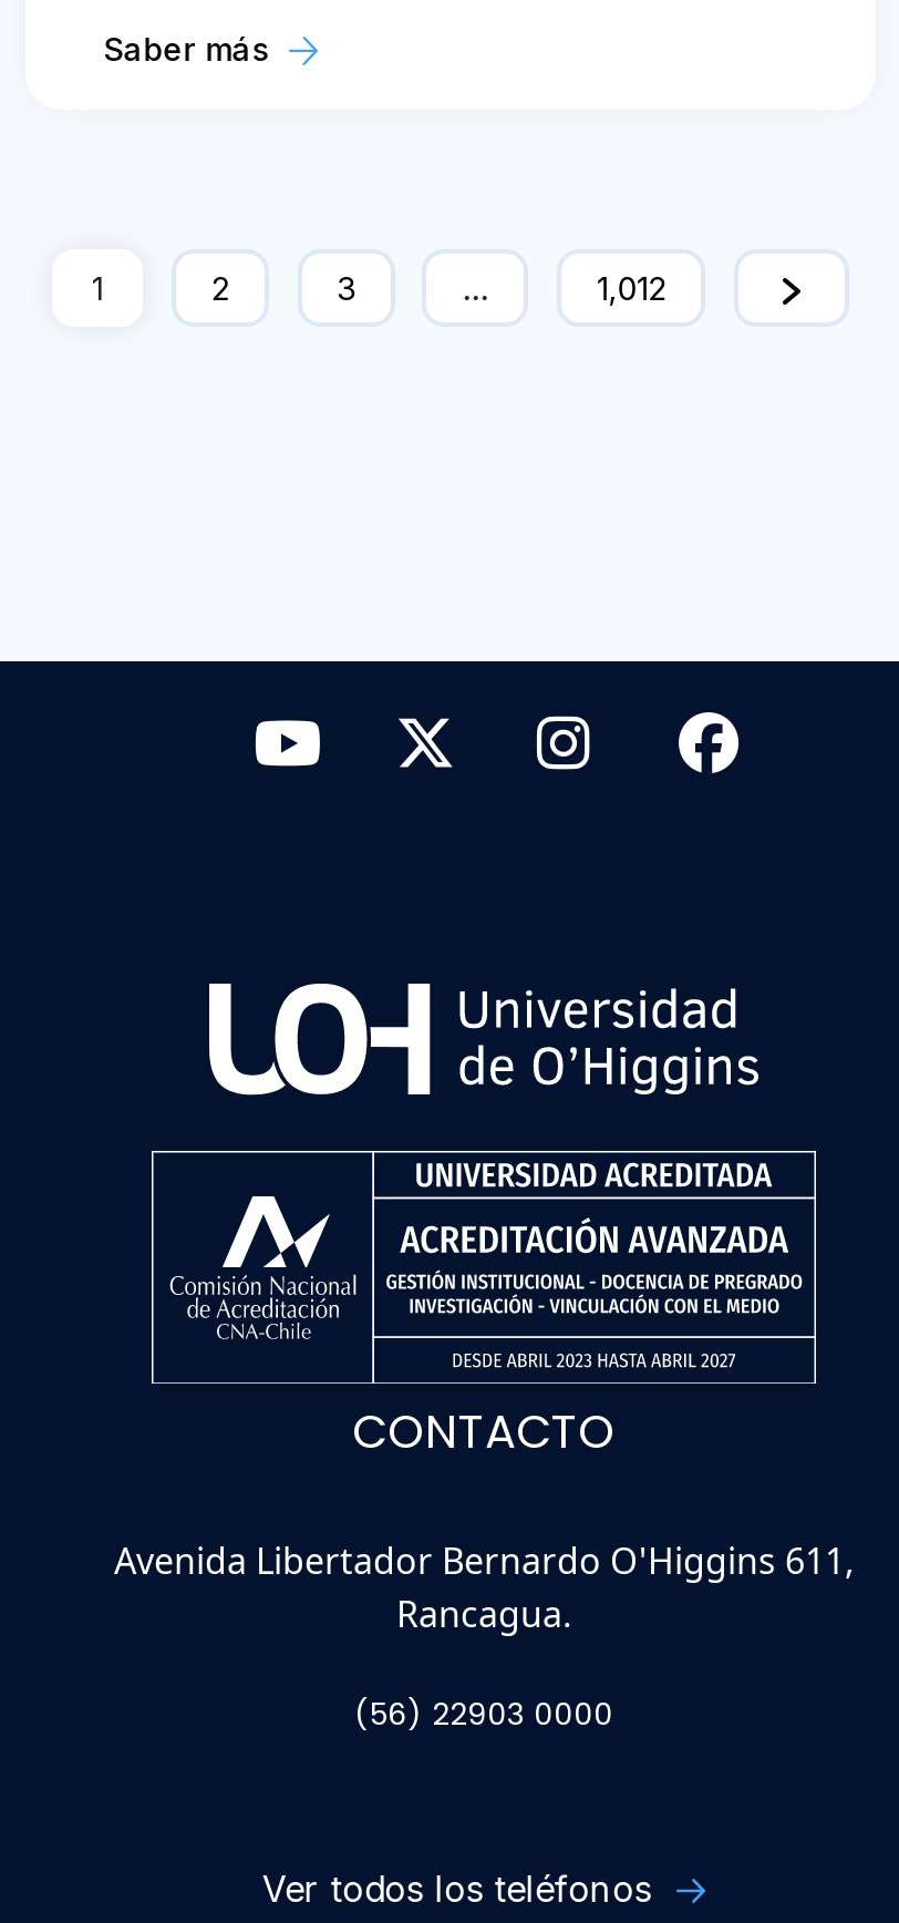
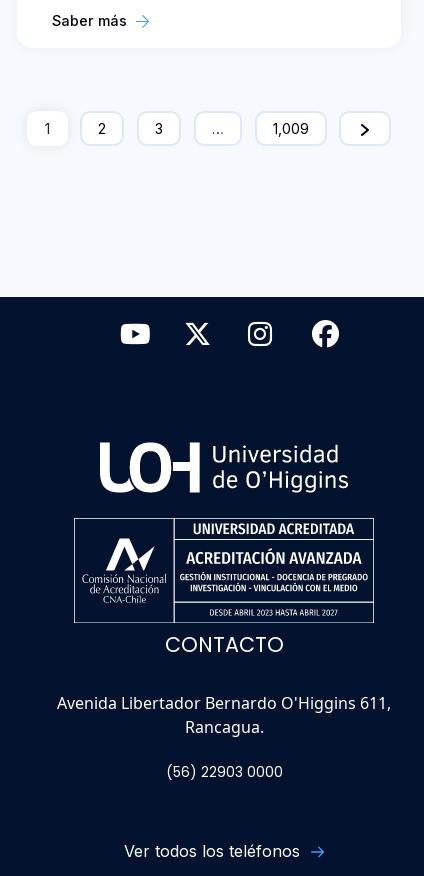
- 1,012
+ 1,009
